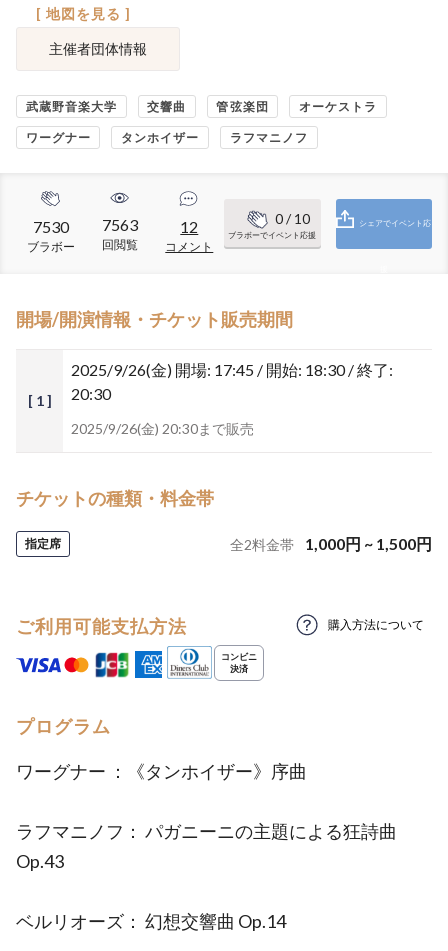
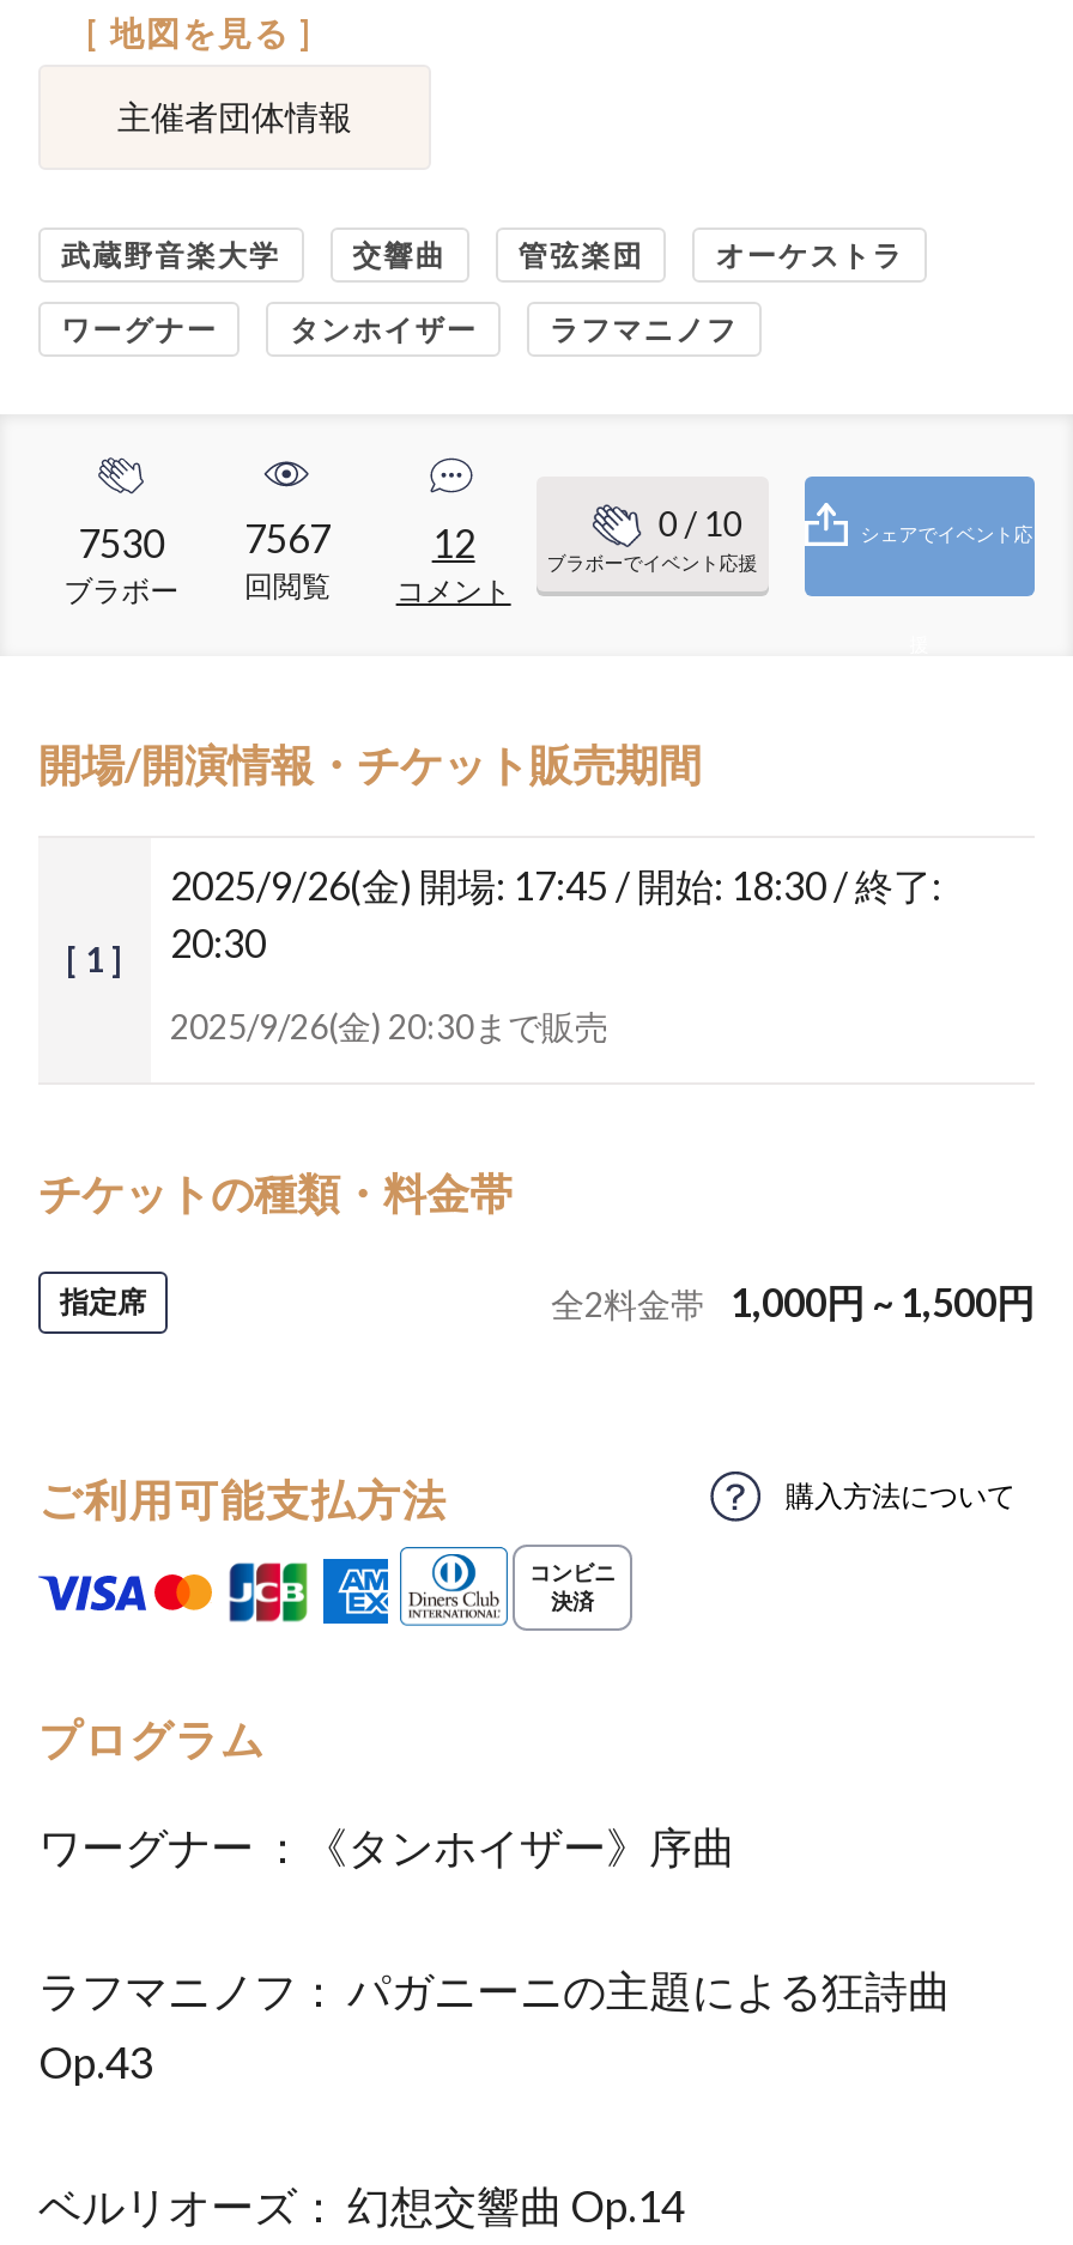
- 7530 7563
+ 7530 7567
